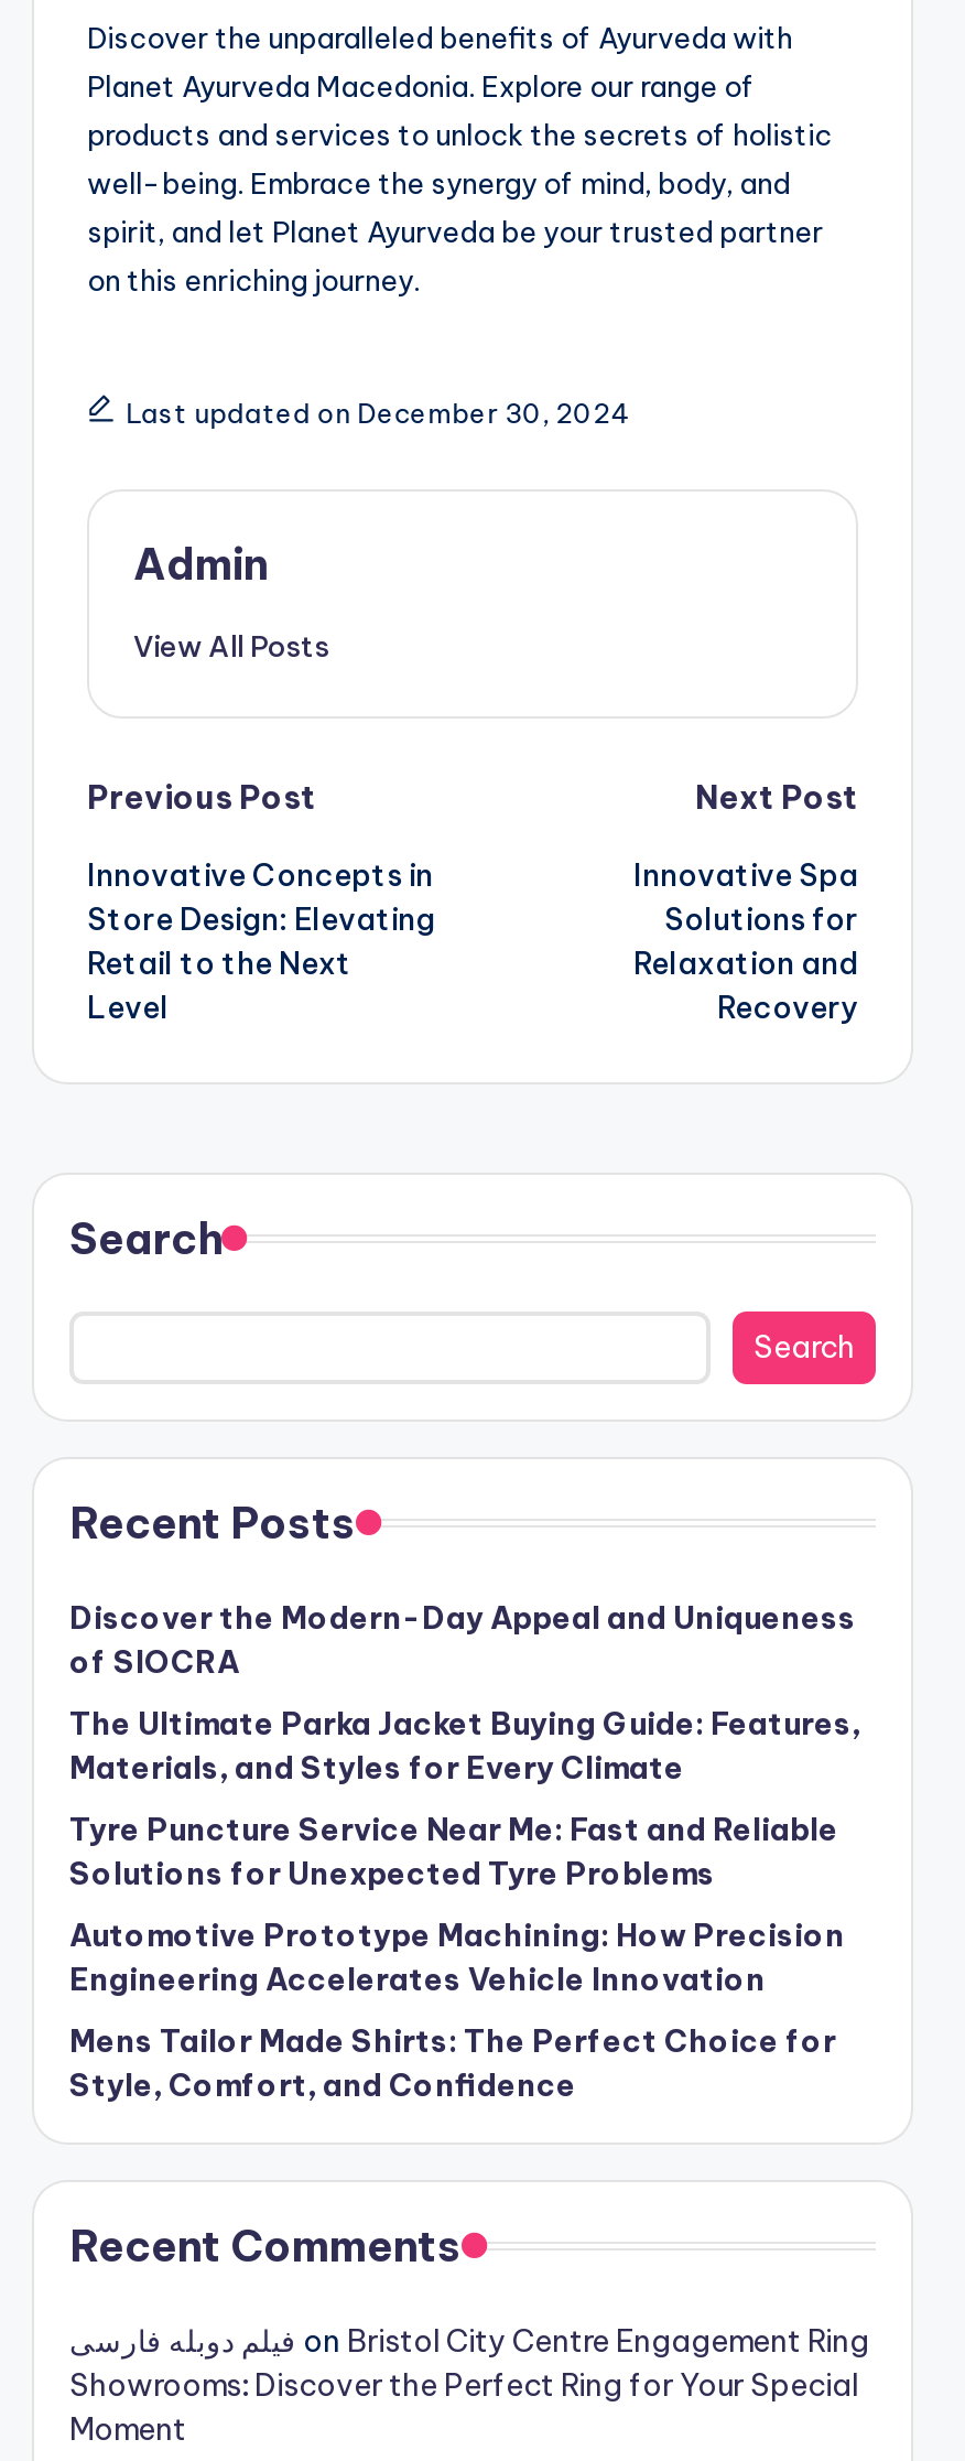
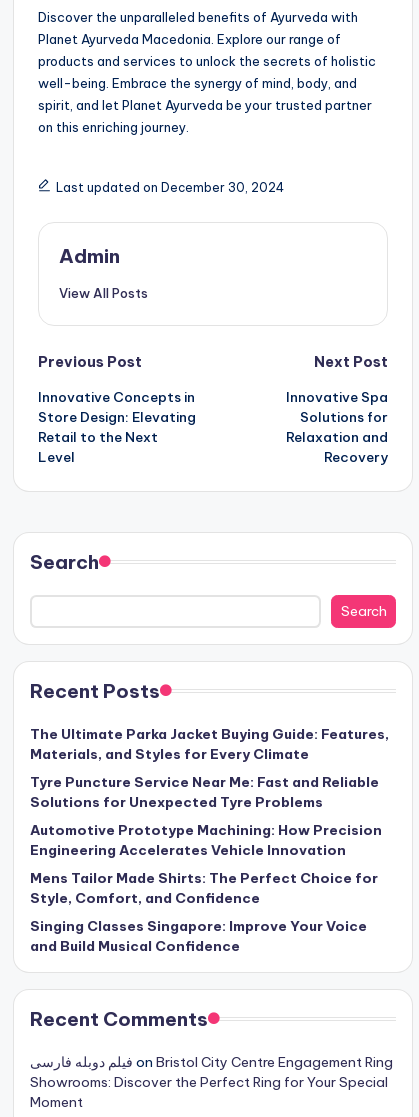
- Discover the Modern-Day Appeal and Uniqueness
- of SIOCRA

moved up: The Ultimate Parka Jacket Buying Guide: Features, | Materials, and Styles for Every Climate | Tyre Puncture Service Near Me: Fast and Reliable | Solutions for Unexpected Tyre Problems | Automotive Prototype Machining: How Precision | Engineering Accelerates Vehicle Innovation | Mens Tailor Made Shirts: The Perfect Choice for | Style, Comfort, and Confidence

+ Singing Classes Singapore: Improve Your Voice
+ and Build Musical Confidence
